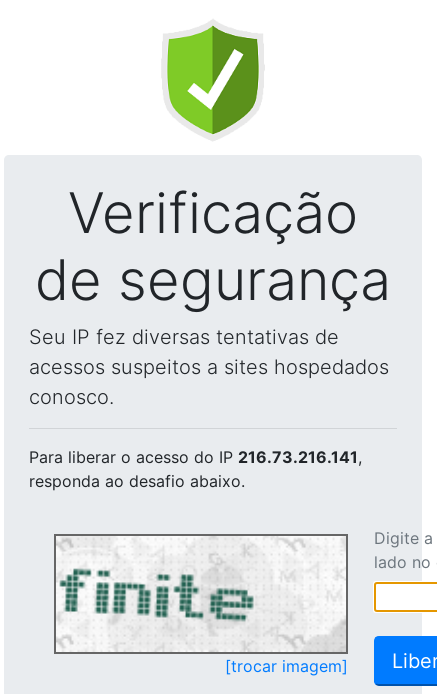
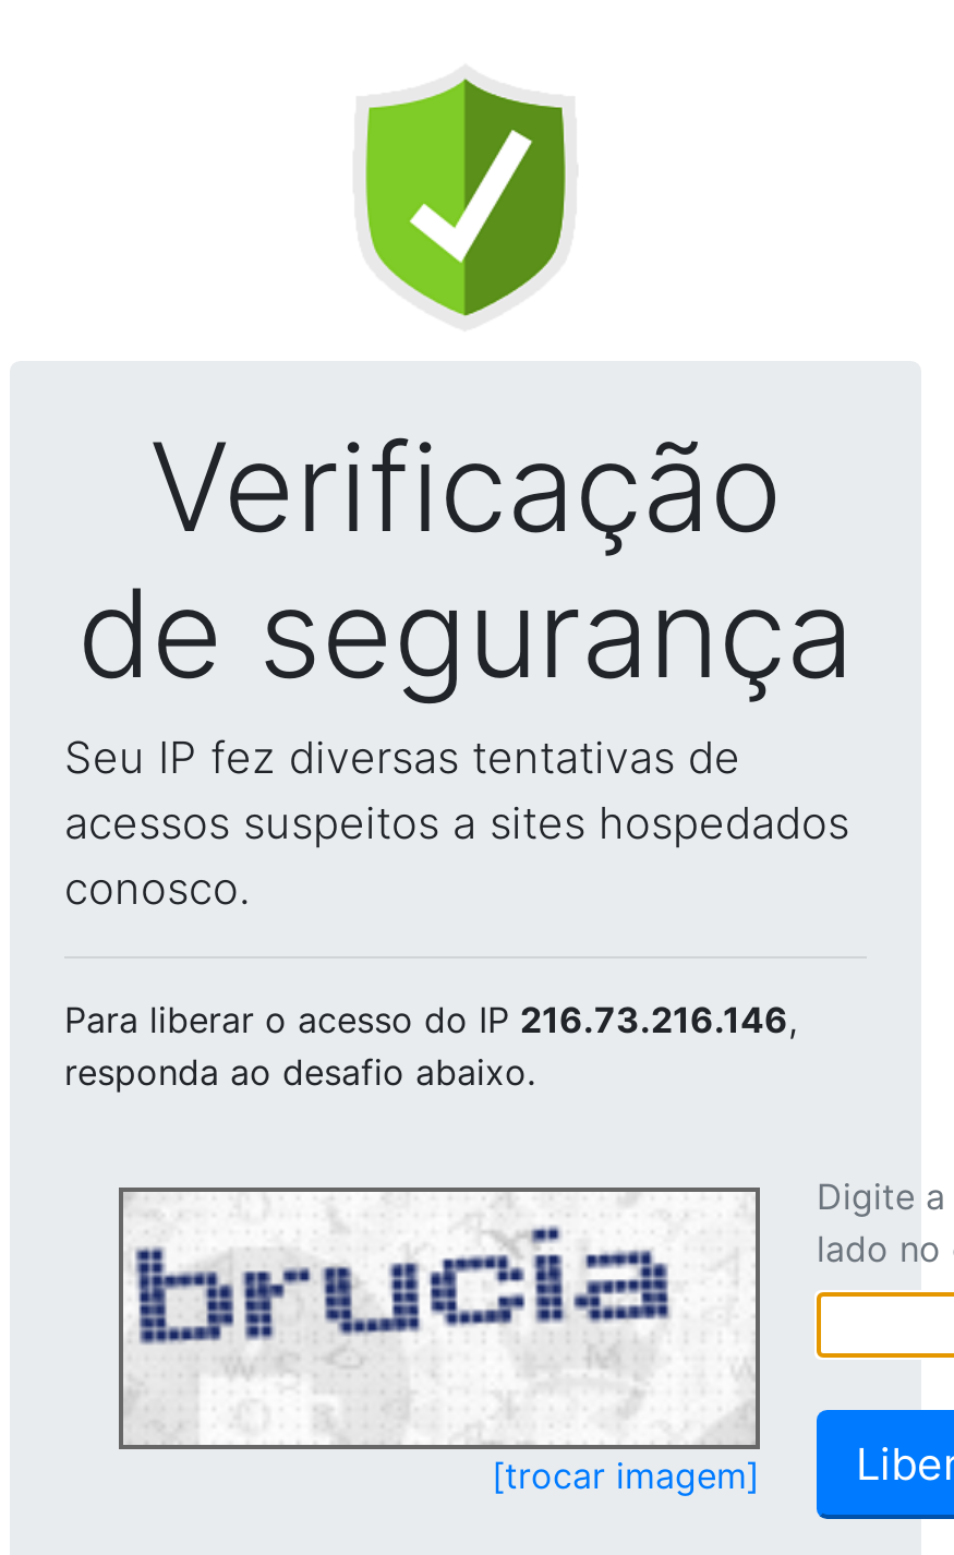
- Para liberar o acesso do IP 216.73.216.141,
+ Para liberar o acesso do IP 216.73.216.146,

- [image]
+ [image]
